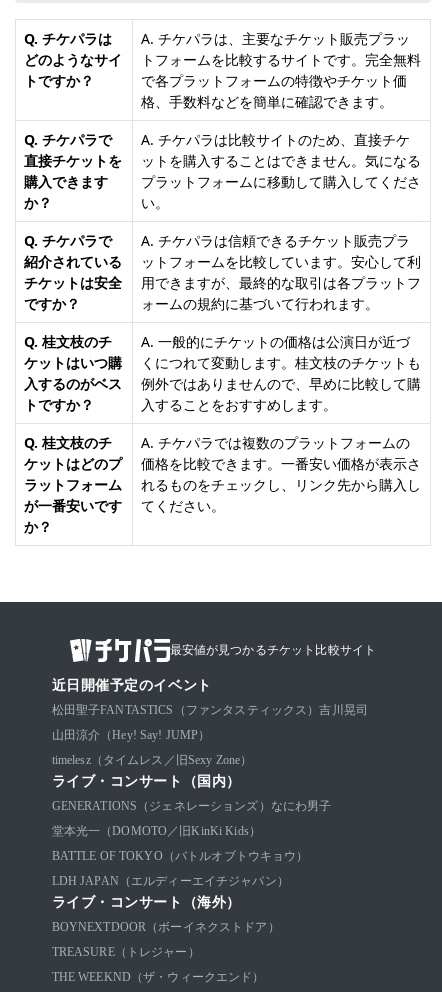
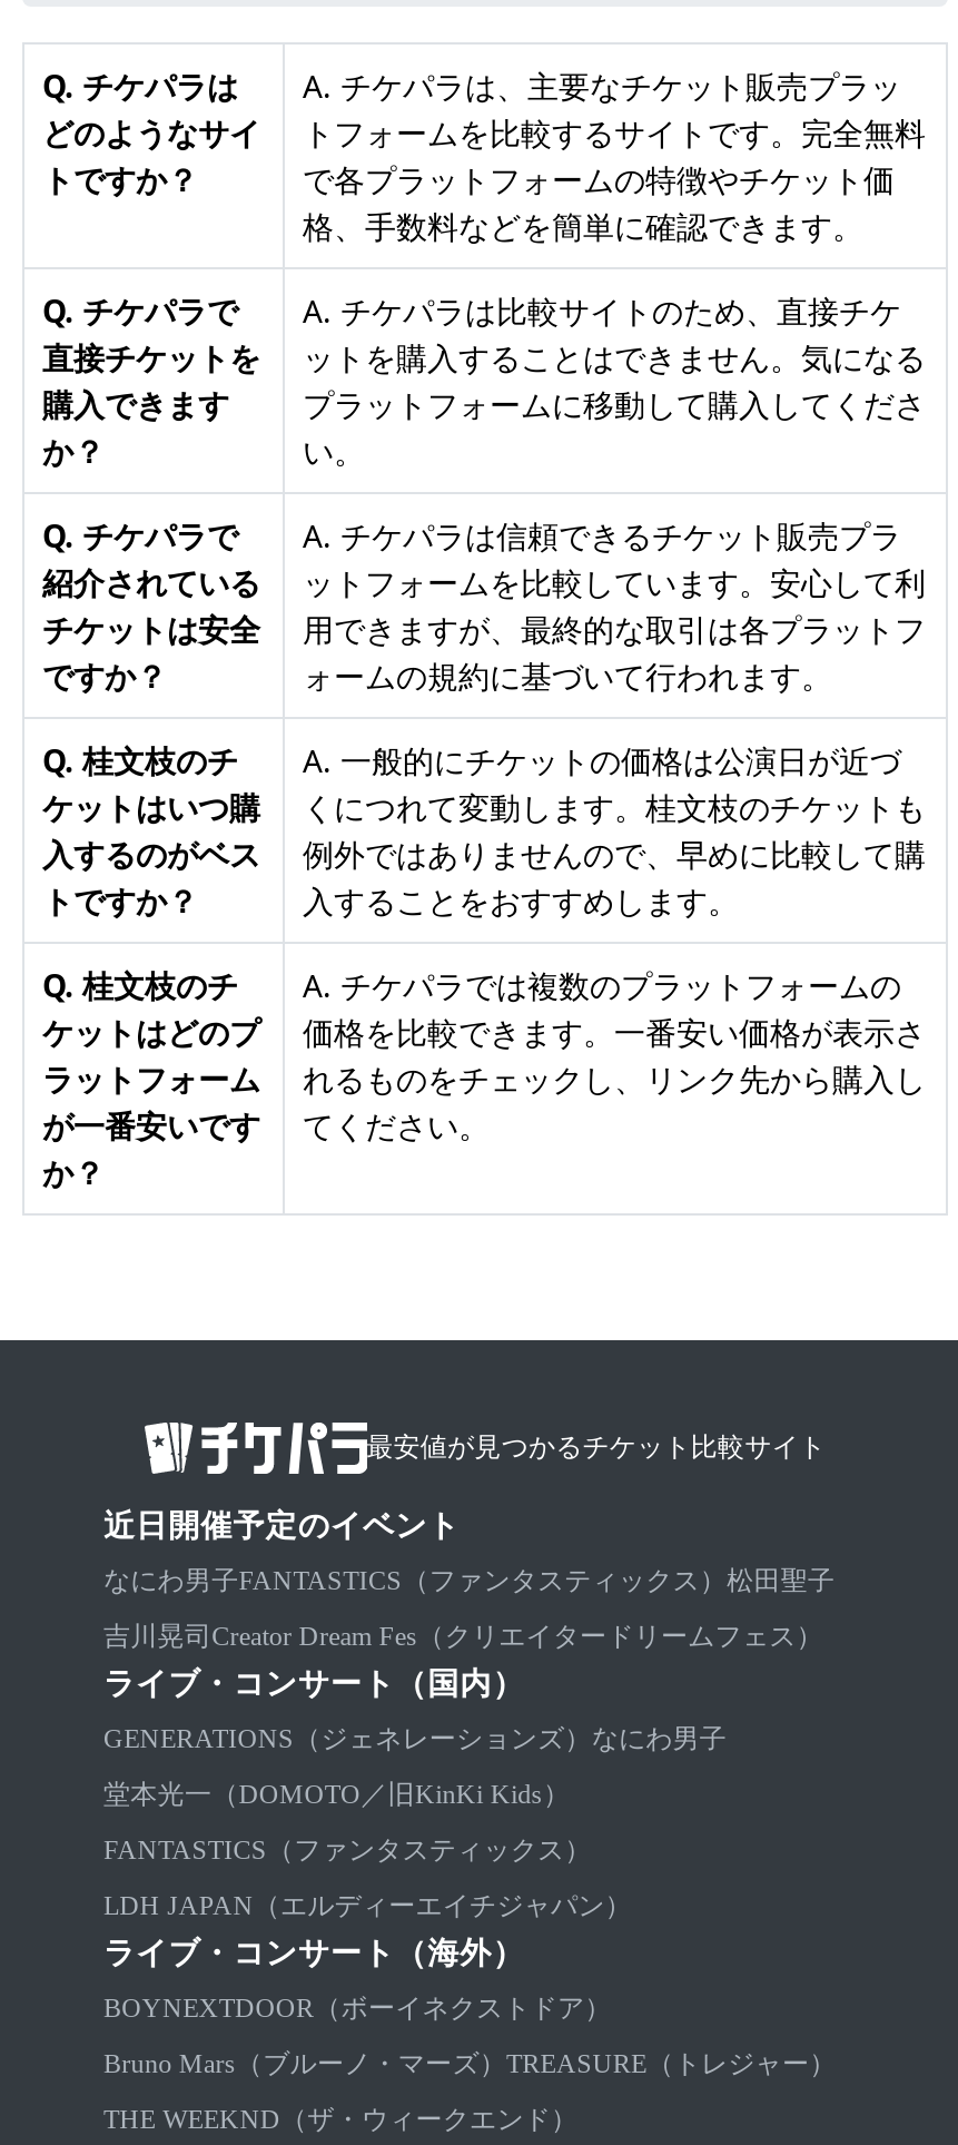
- 松田聖子FANTASTICS（ファンタスティックス）吉川晃司
- 山田涼介（Hey! Say! JUMP）
- timelesz（タイムレス／旧Sexy Zone）
+ なにわ男子FANTASTICS（ファンタスティックス）松田聖子
+ 吉川晃司Creator Dream Fes（クリエイタードリームフェス）

- BATTLE OF TOKYO（バトルオブトウキョウ）
+ FANTASTICS（ファンタスティックス）

- TREASURE（トレジャー）
+ Bruno Mars（ブルーノ・マーズ）TREASURE（トレジャー）
